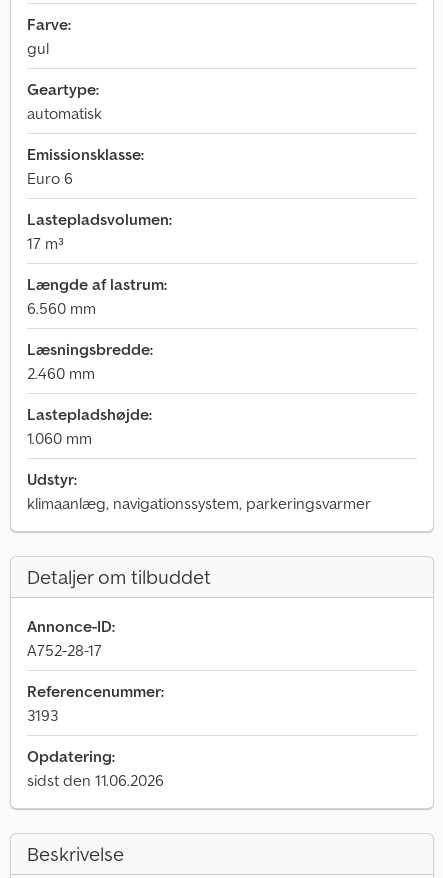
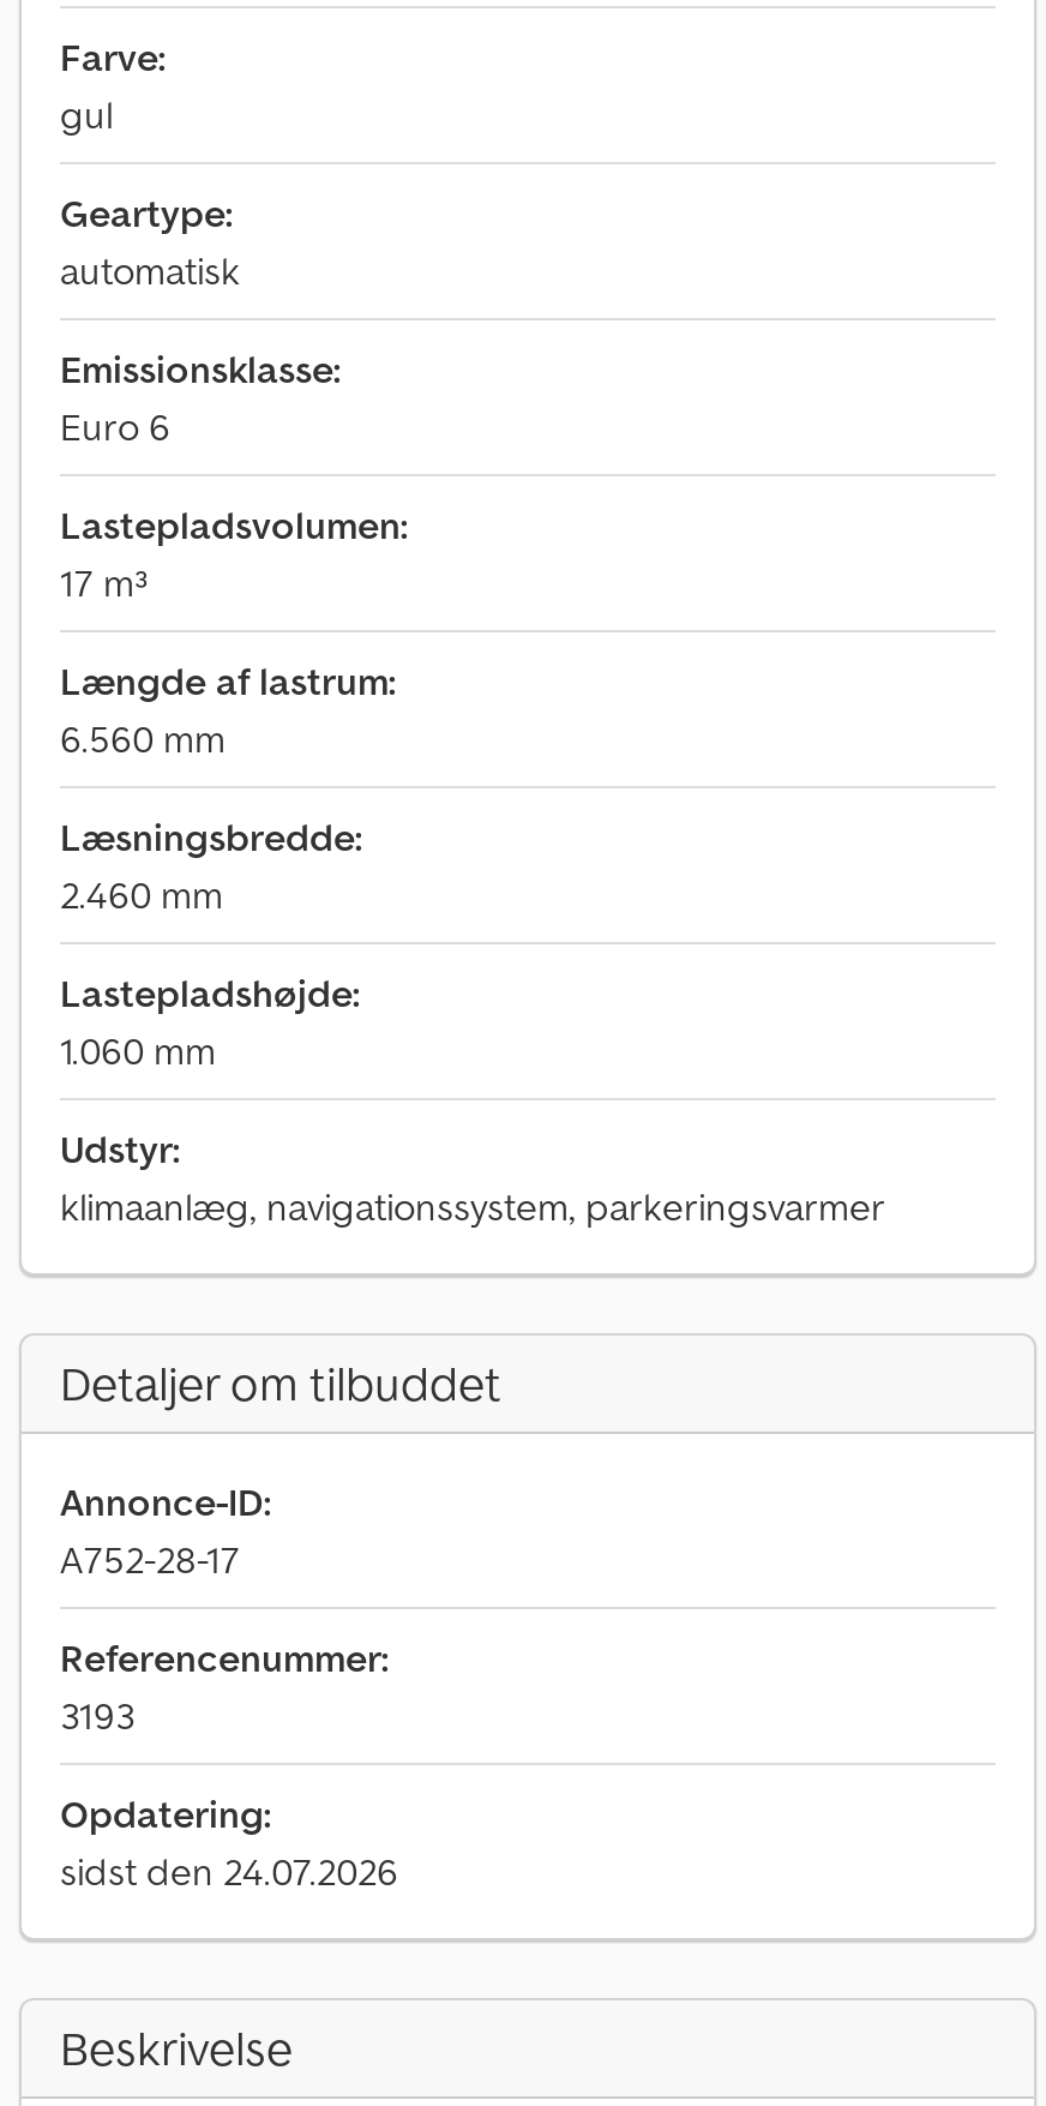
- sidst den 11.06.2026
+ sidst den 24.07.2026
